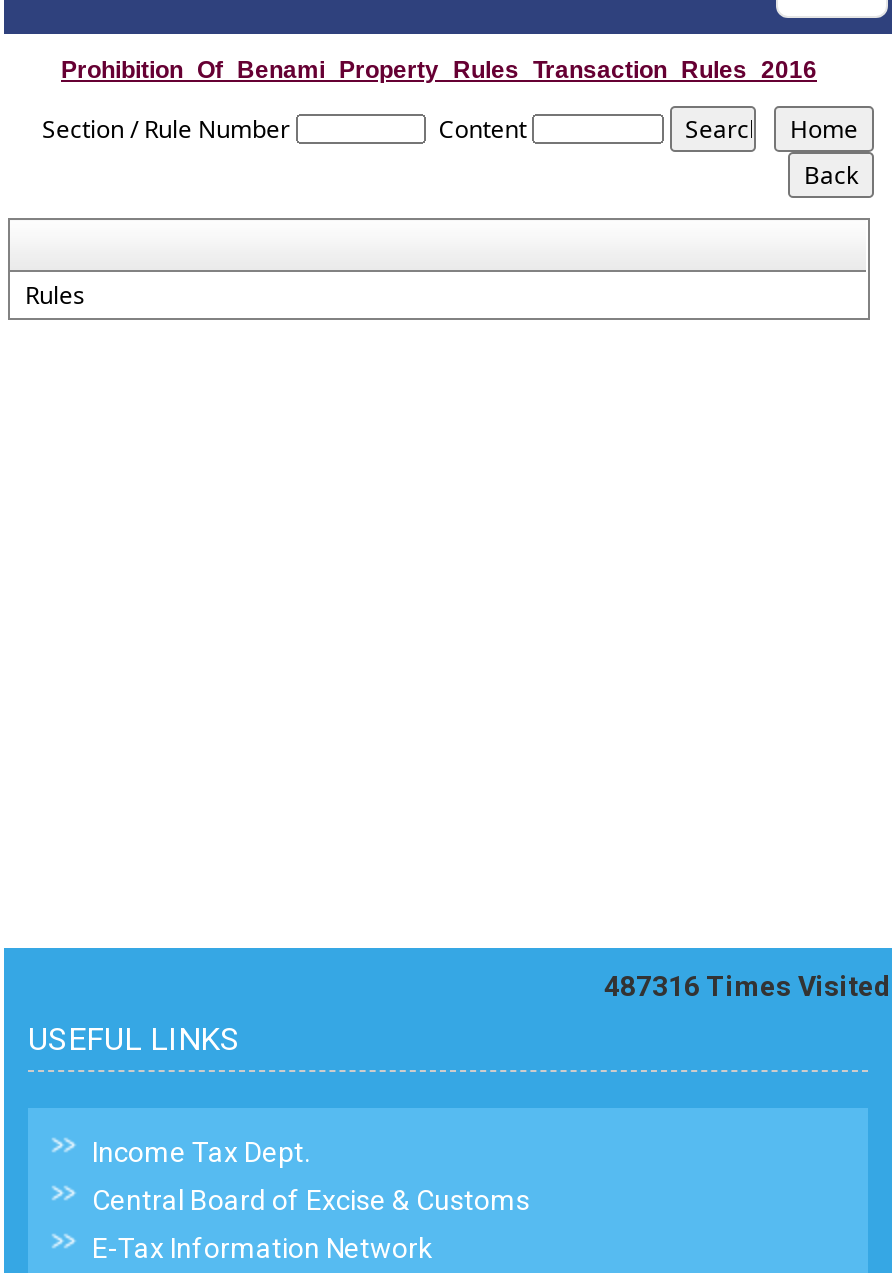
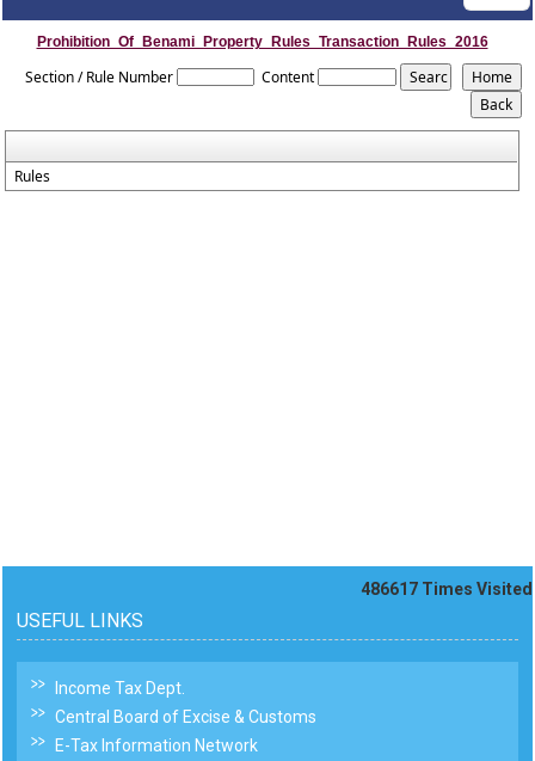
- 487316 Times Visited
+ 486617 Times Visited
